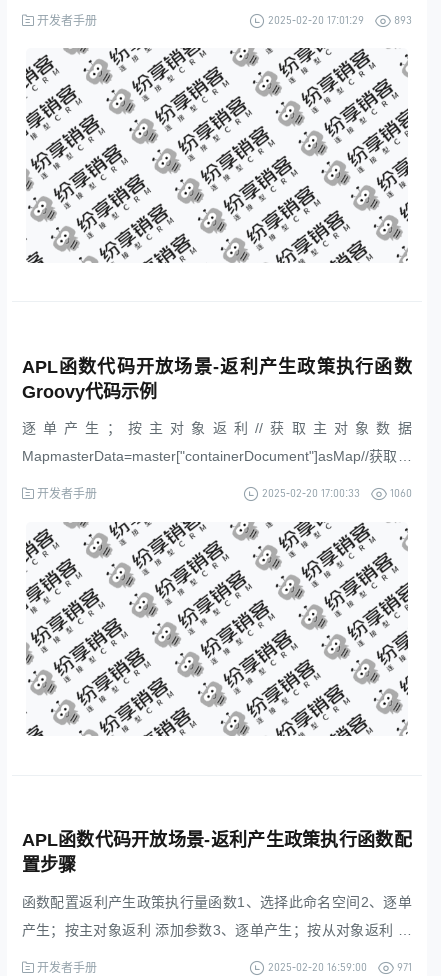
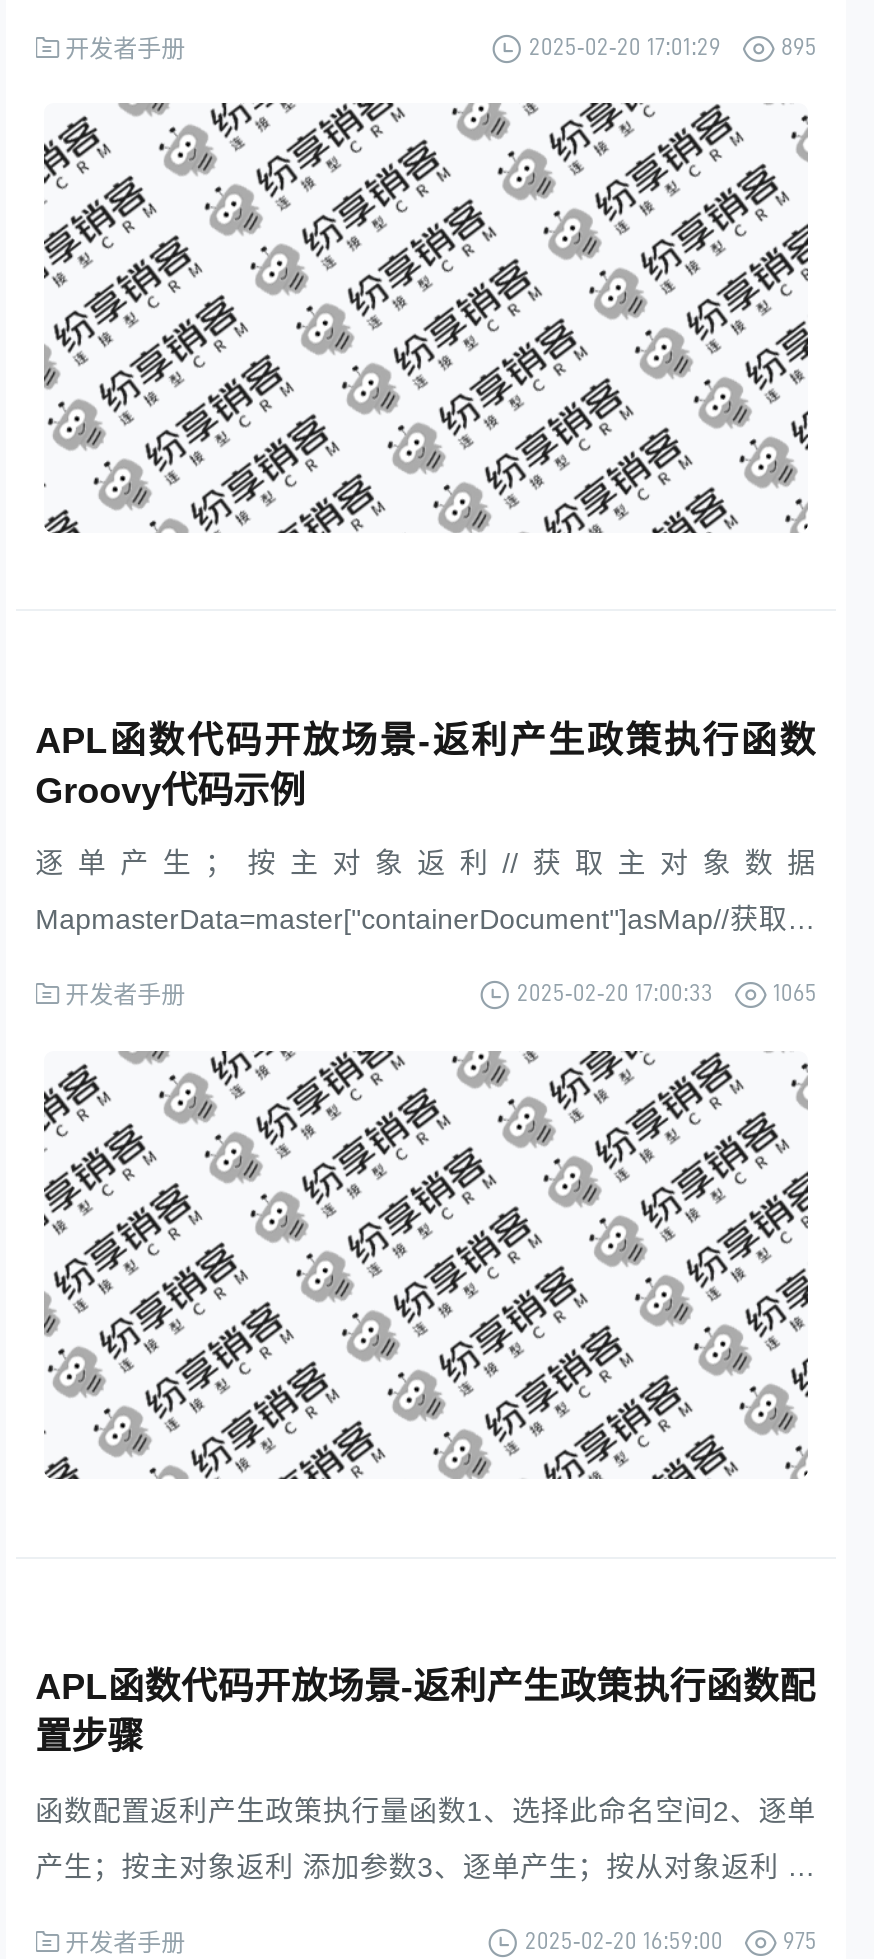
- 893
+ 895

- 1060
+ 1065

- 971
+ 975
